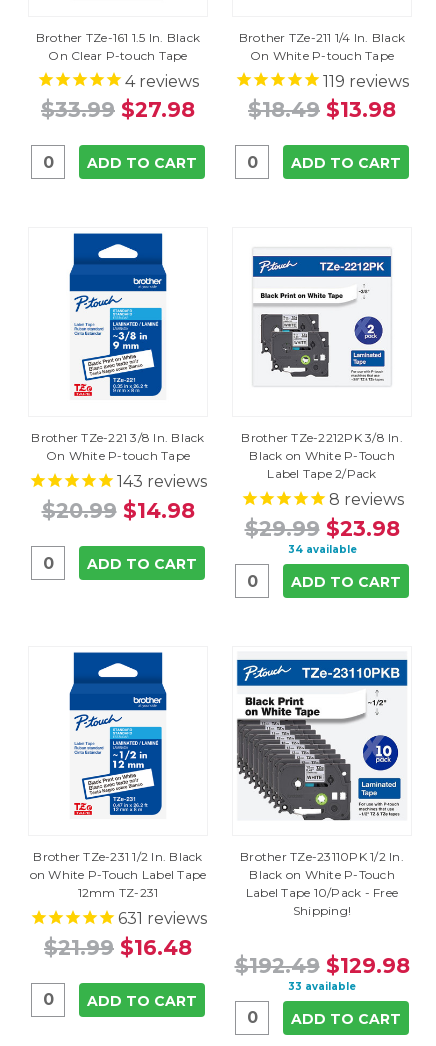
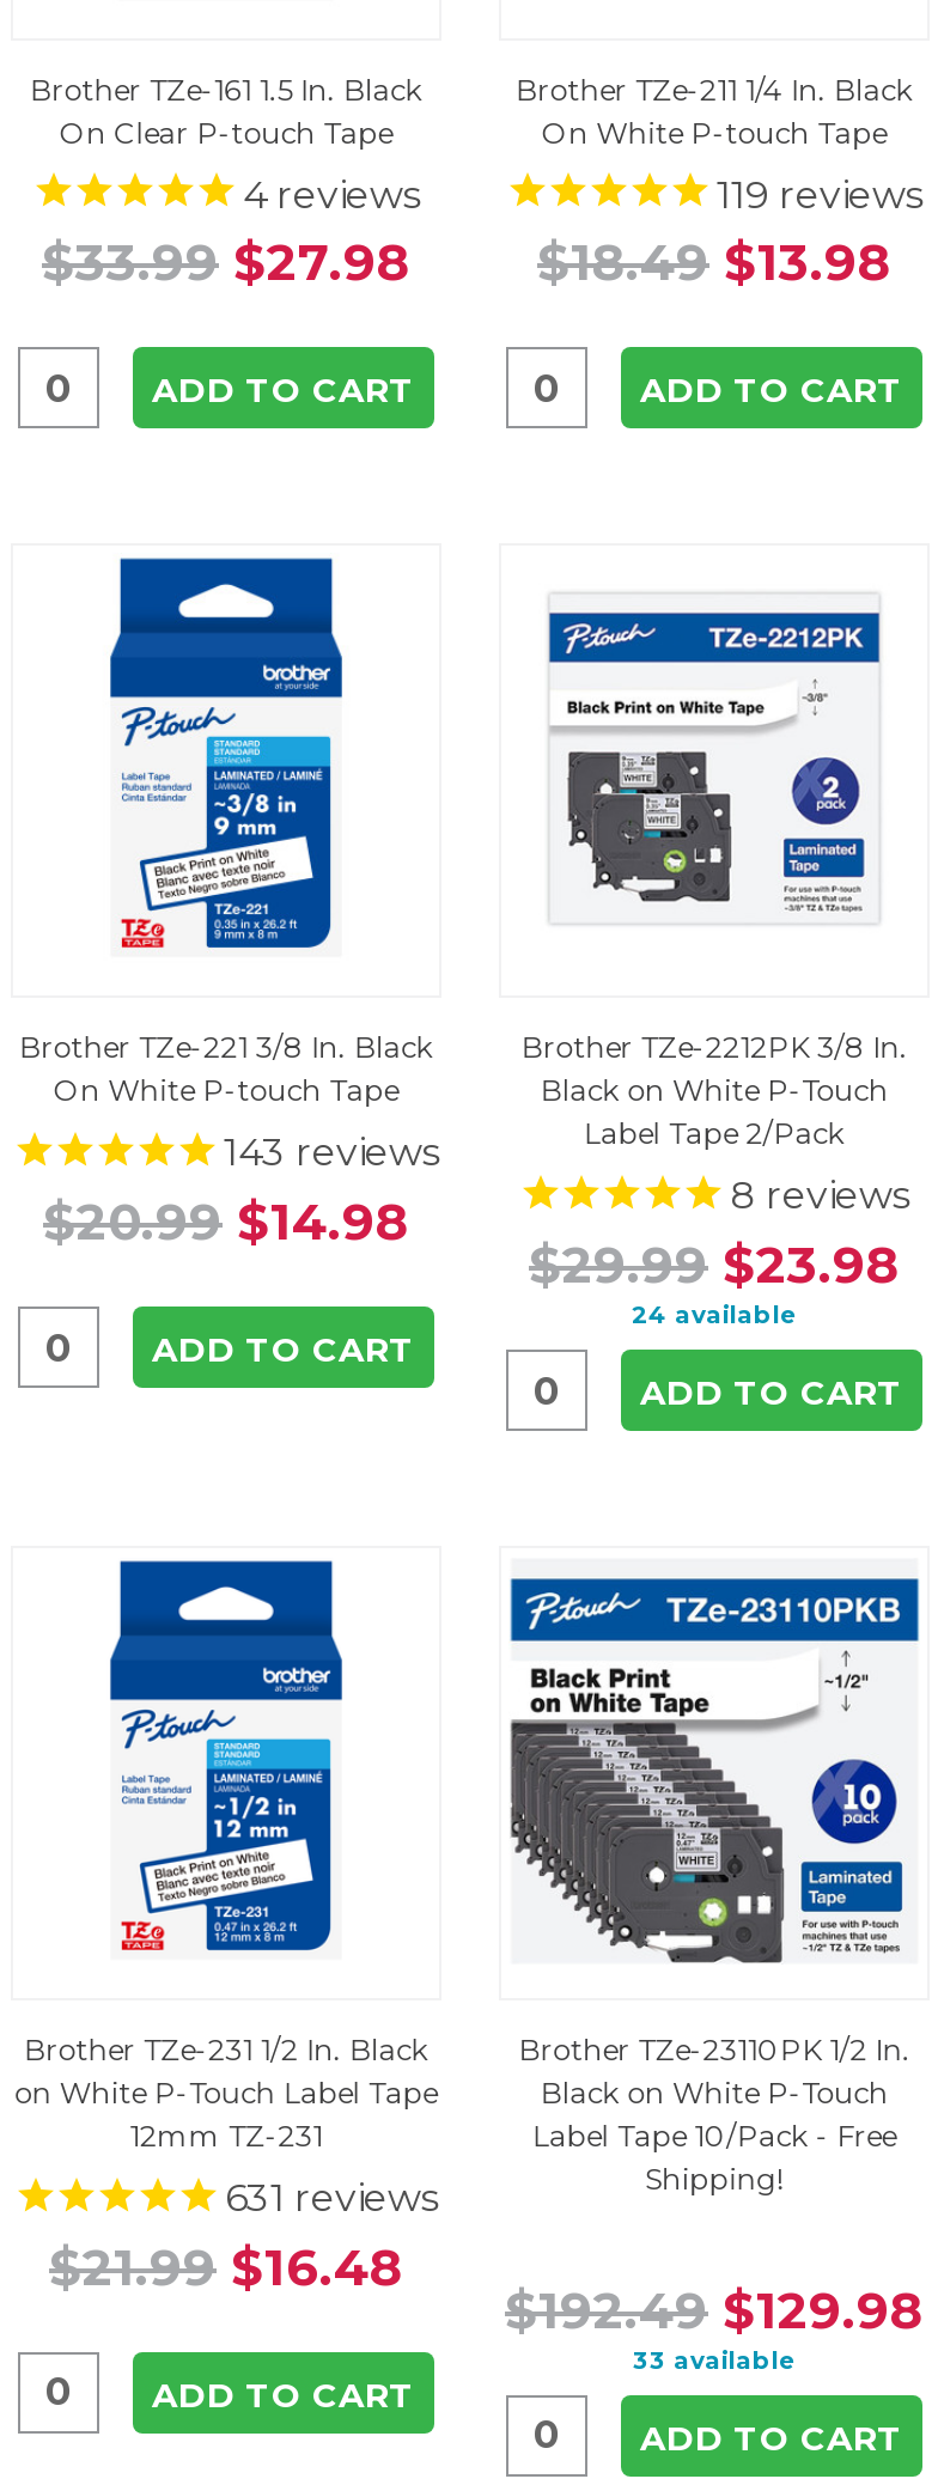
- 34 available
+ 24 available
